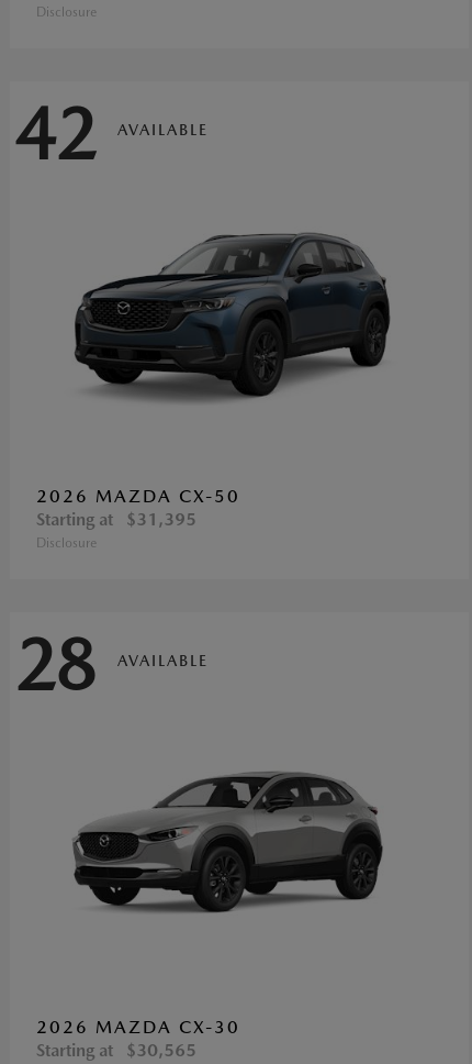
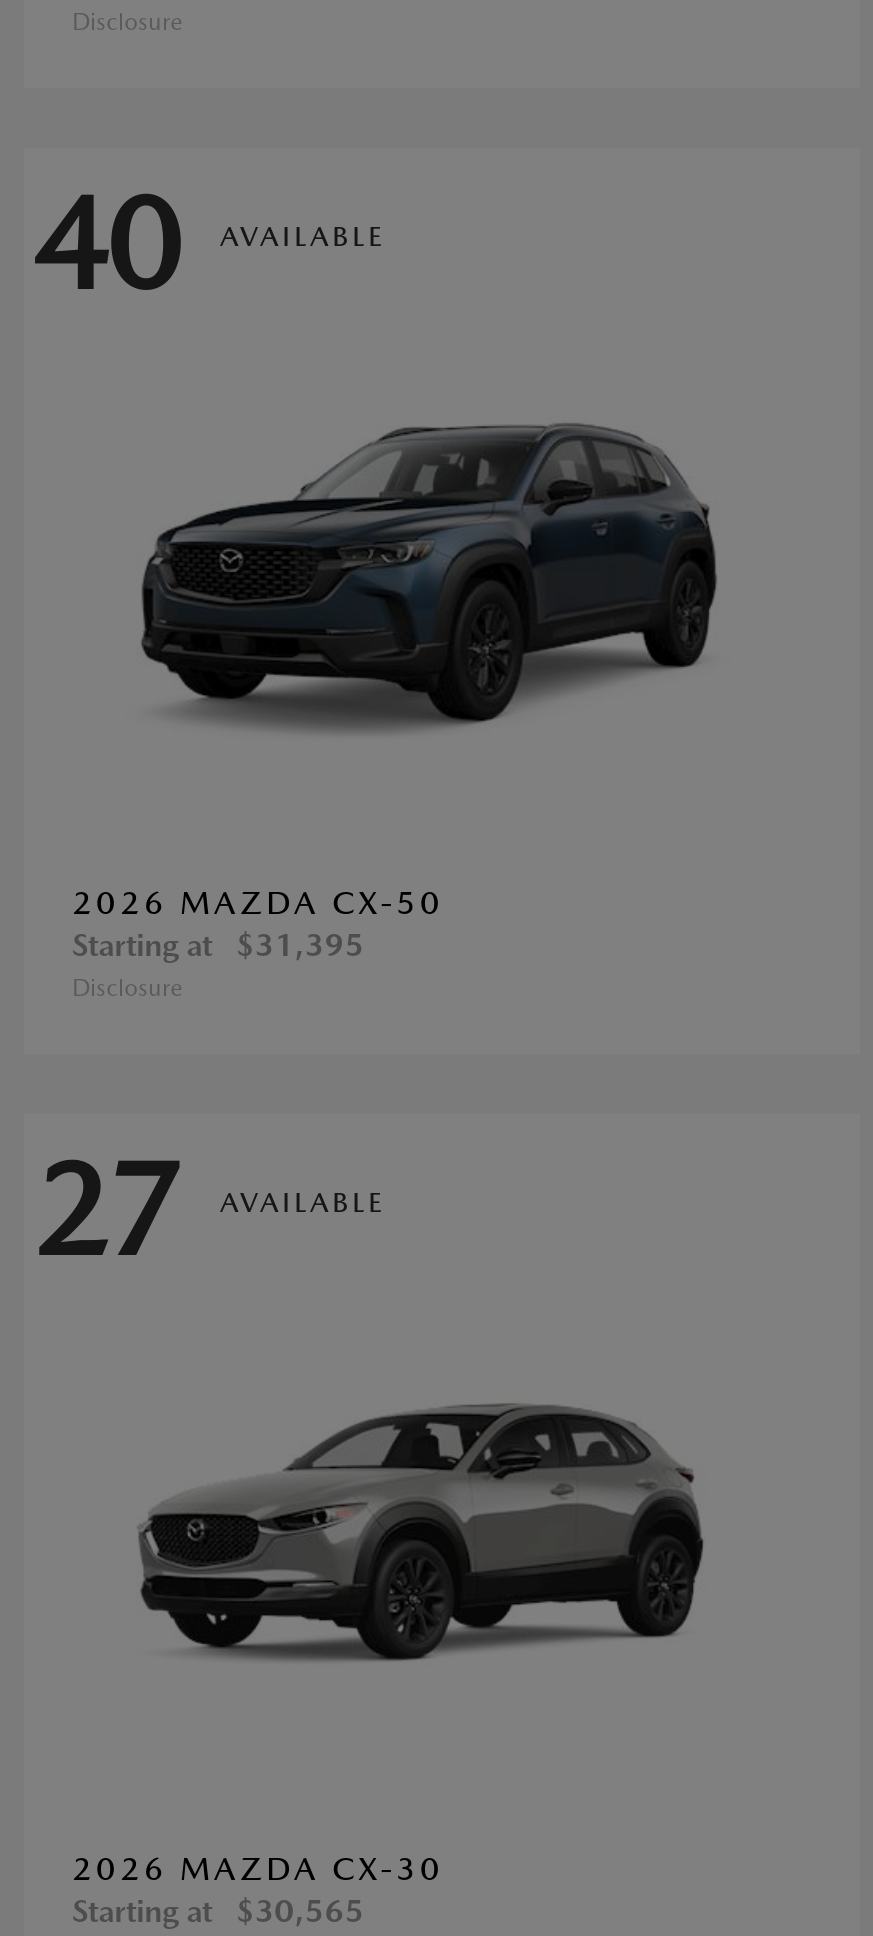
- 42 AVAILABLE
+ 40 AVAILABLE

- 28 AVAILABLE
+ 27 AVAILABLE
